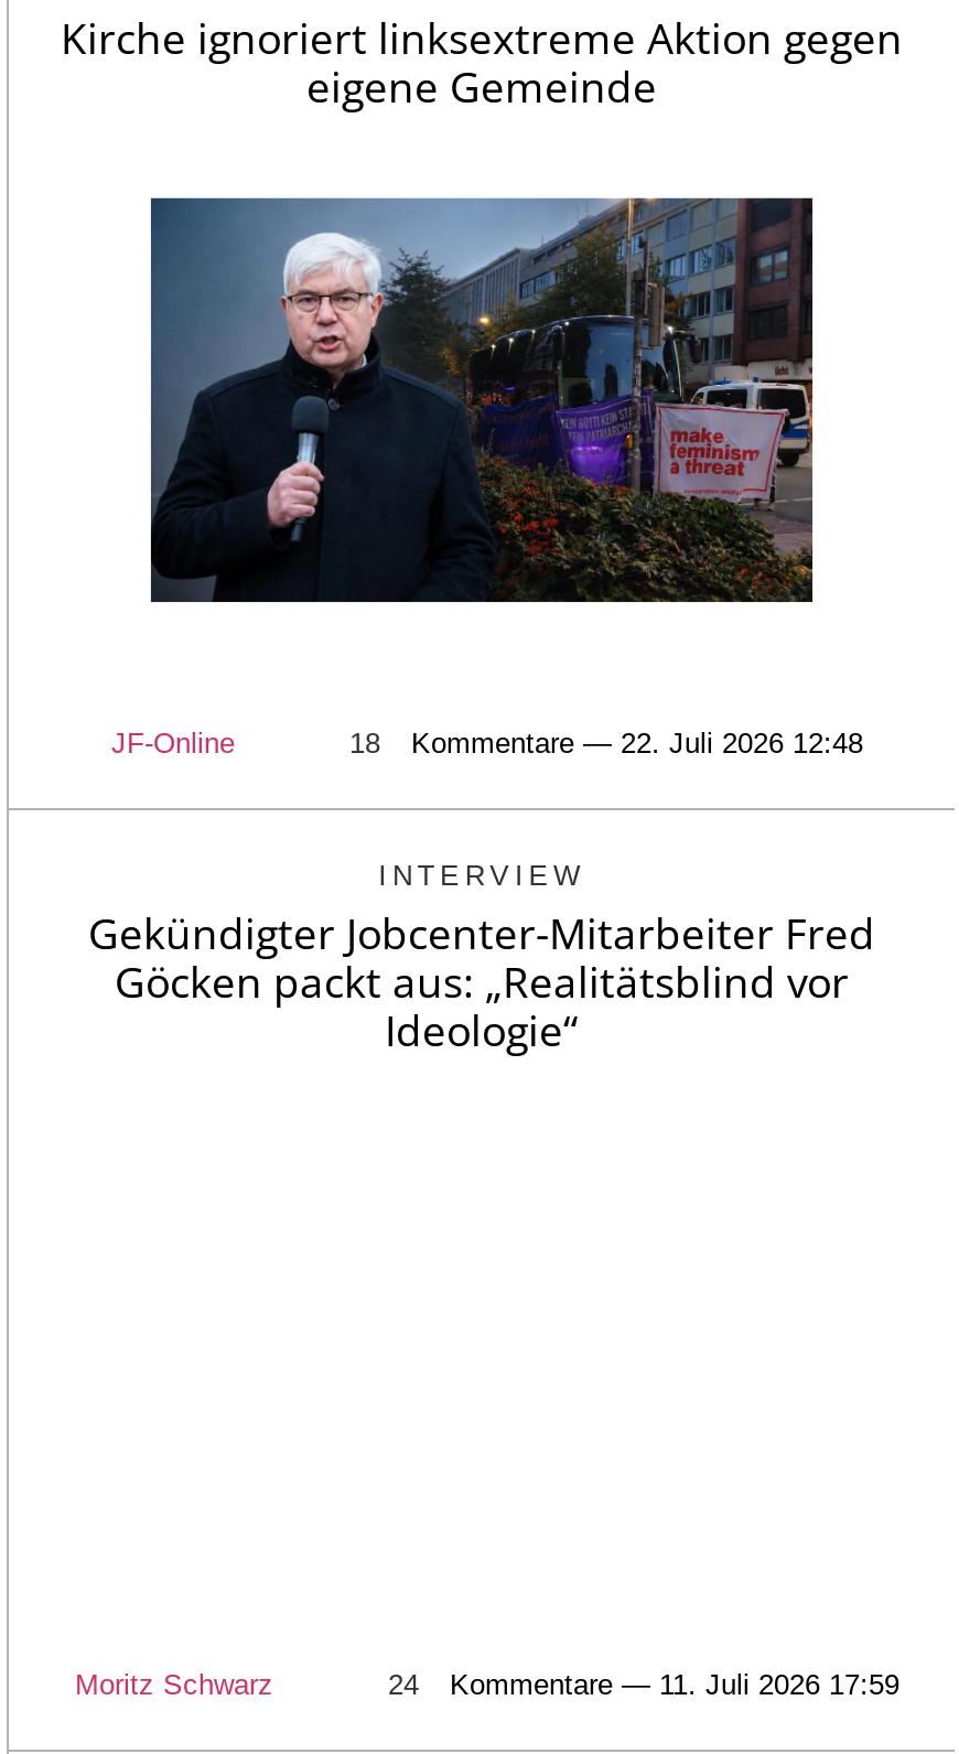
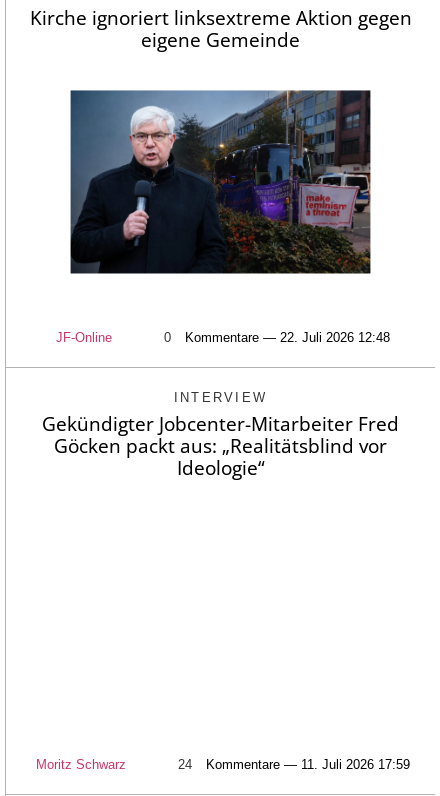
- 18 Kommentare — 22. Juli 2026 12:48
+ 0 Kommentare — 22. Juli 2026 12:48
